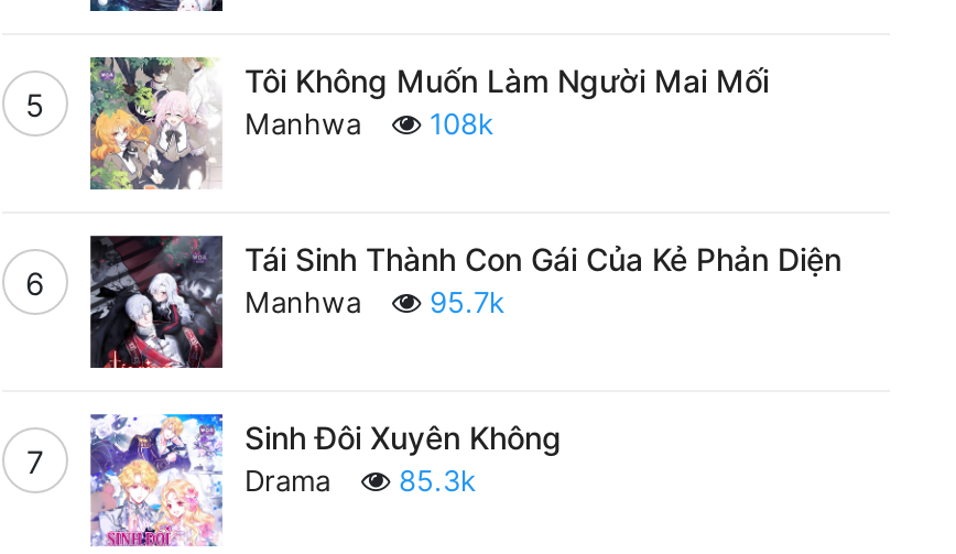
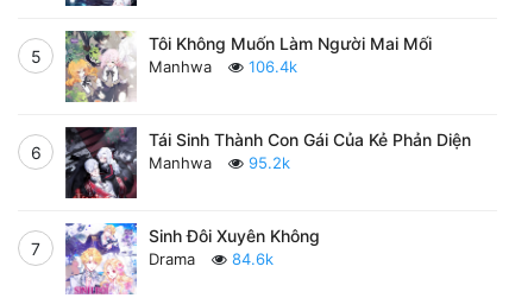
- Manhwa 108k
+ Manhwa 106.4k

- Manhwa 95.7k
+ Manhwa 95.2k

- Drama 85.3k
+ Drama 84.6k
